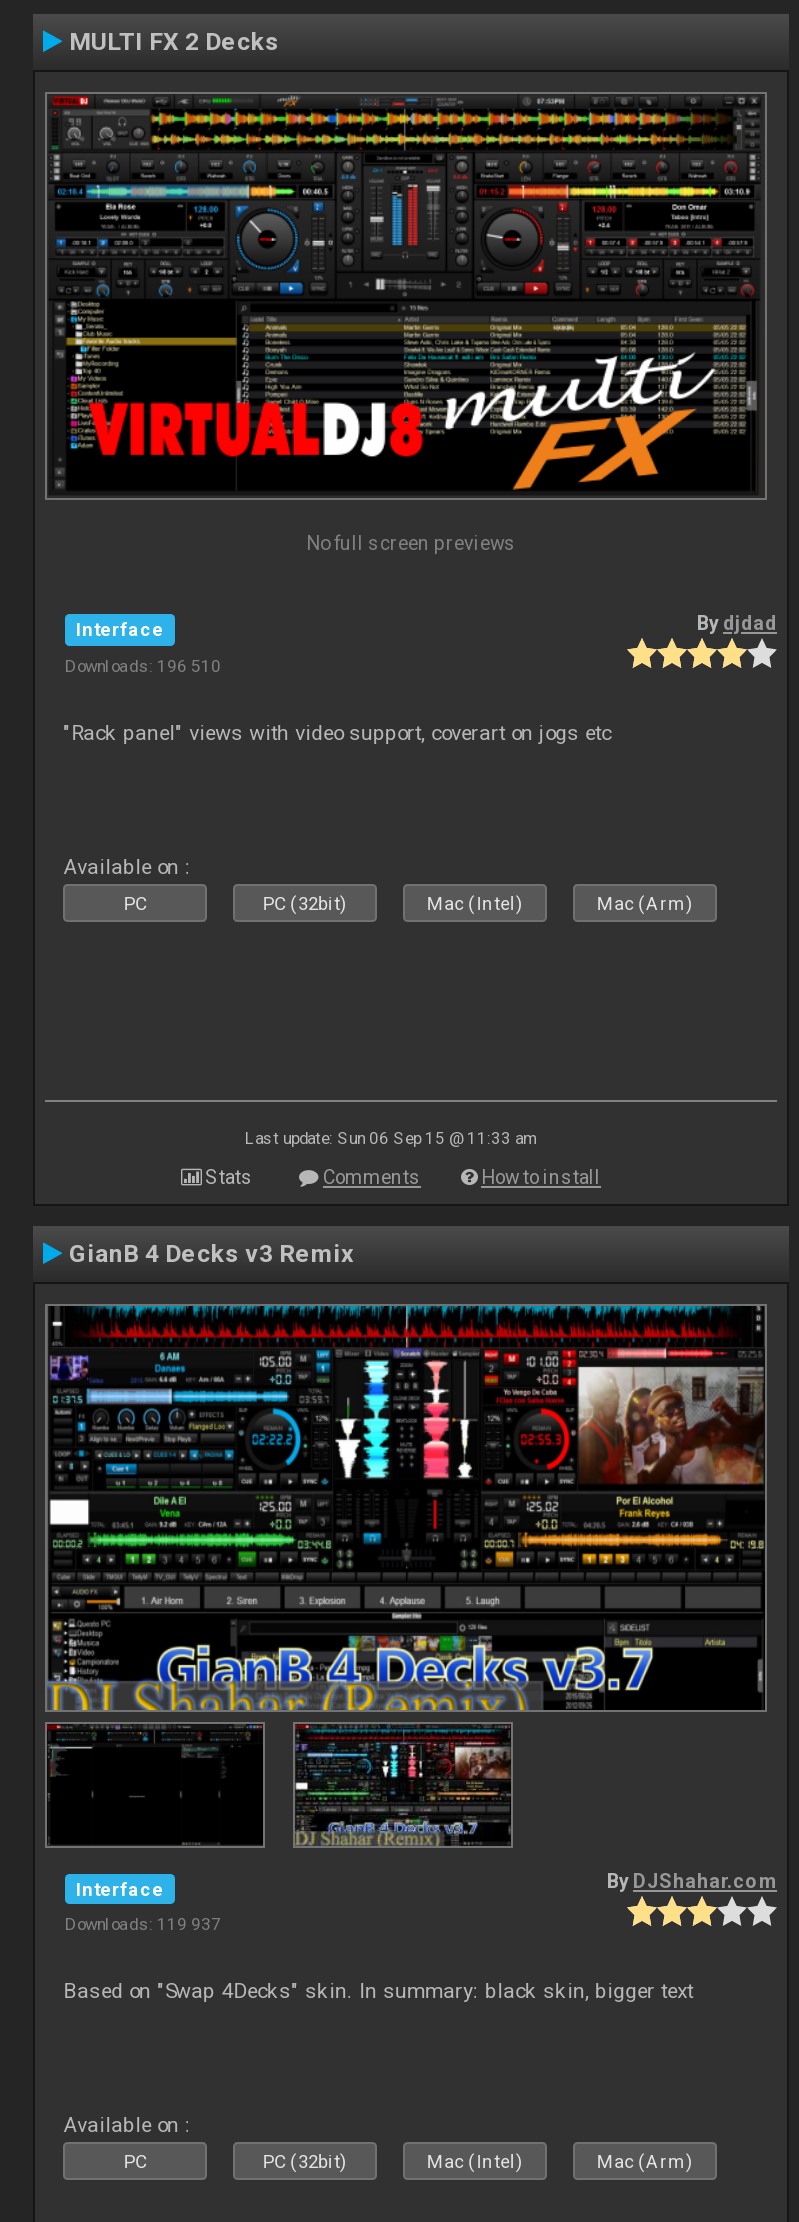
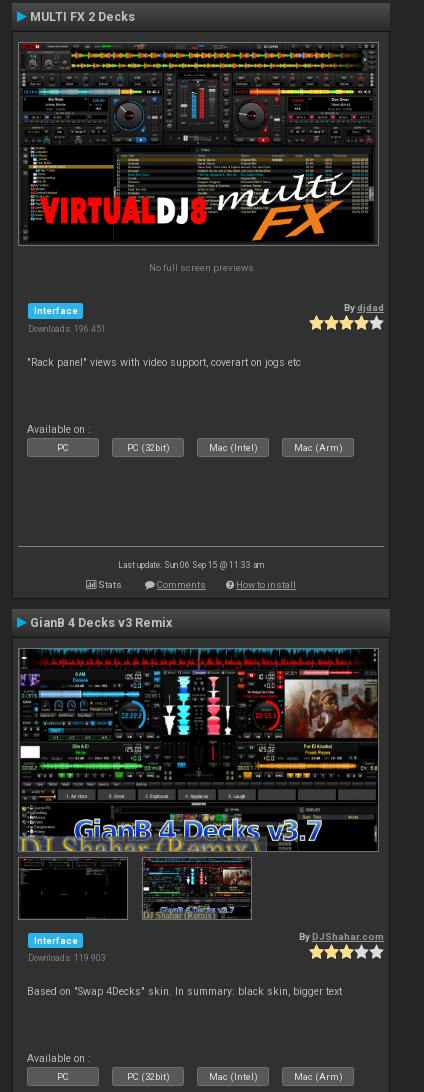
- Downloads: 196 510
+ Downloads: 196 451

- Downloads: 119 937
+ Downloads: 119 903
